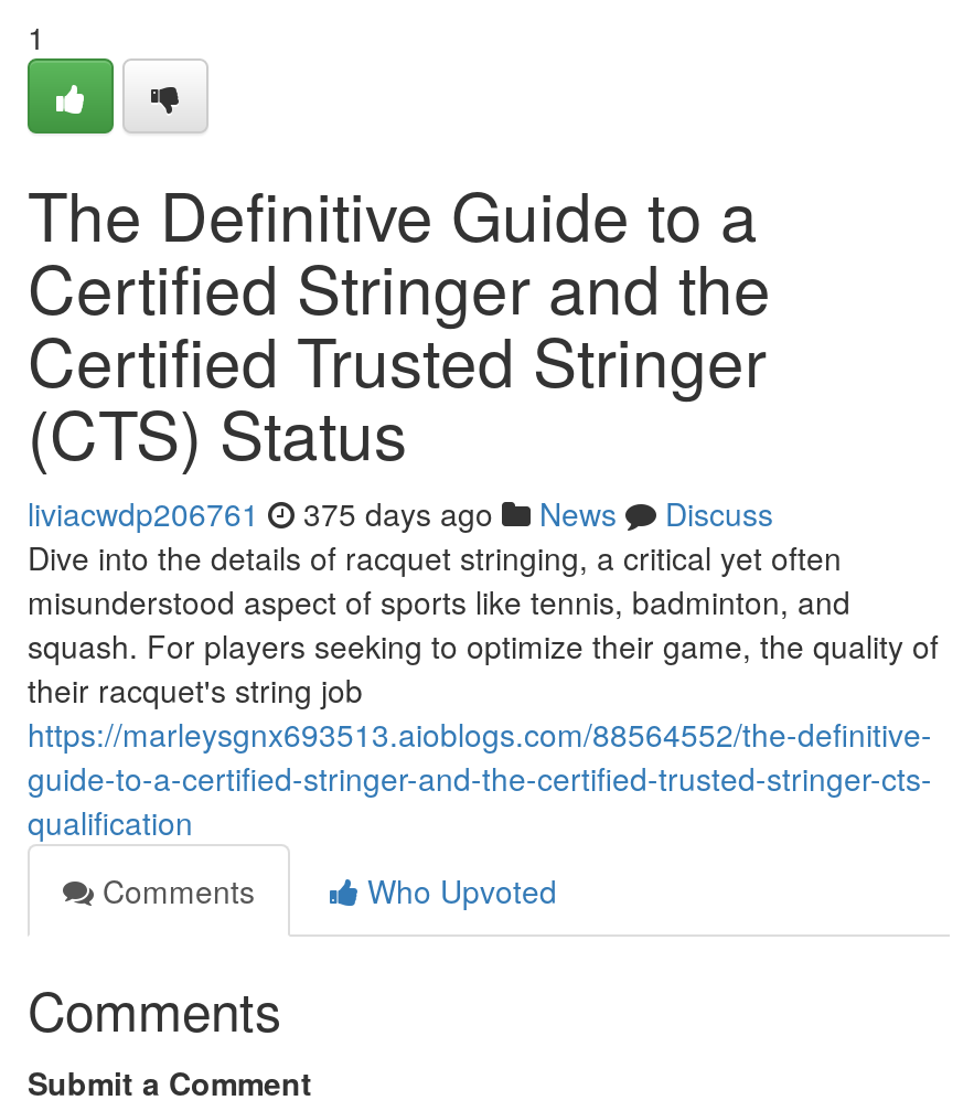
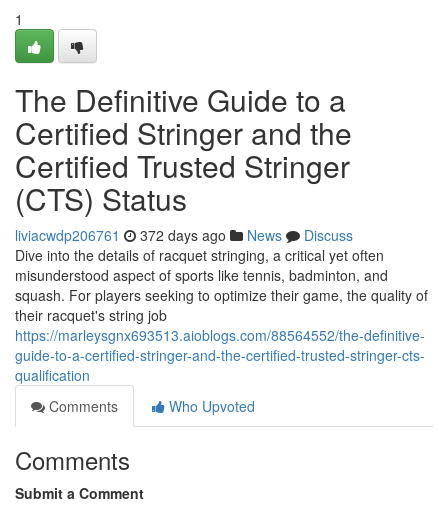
- liviacwdp206761 375 days ago News Discuss
+ liviacwdp206761 372 days ago News Discuss
